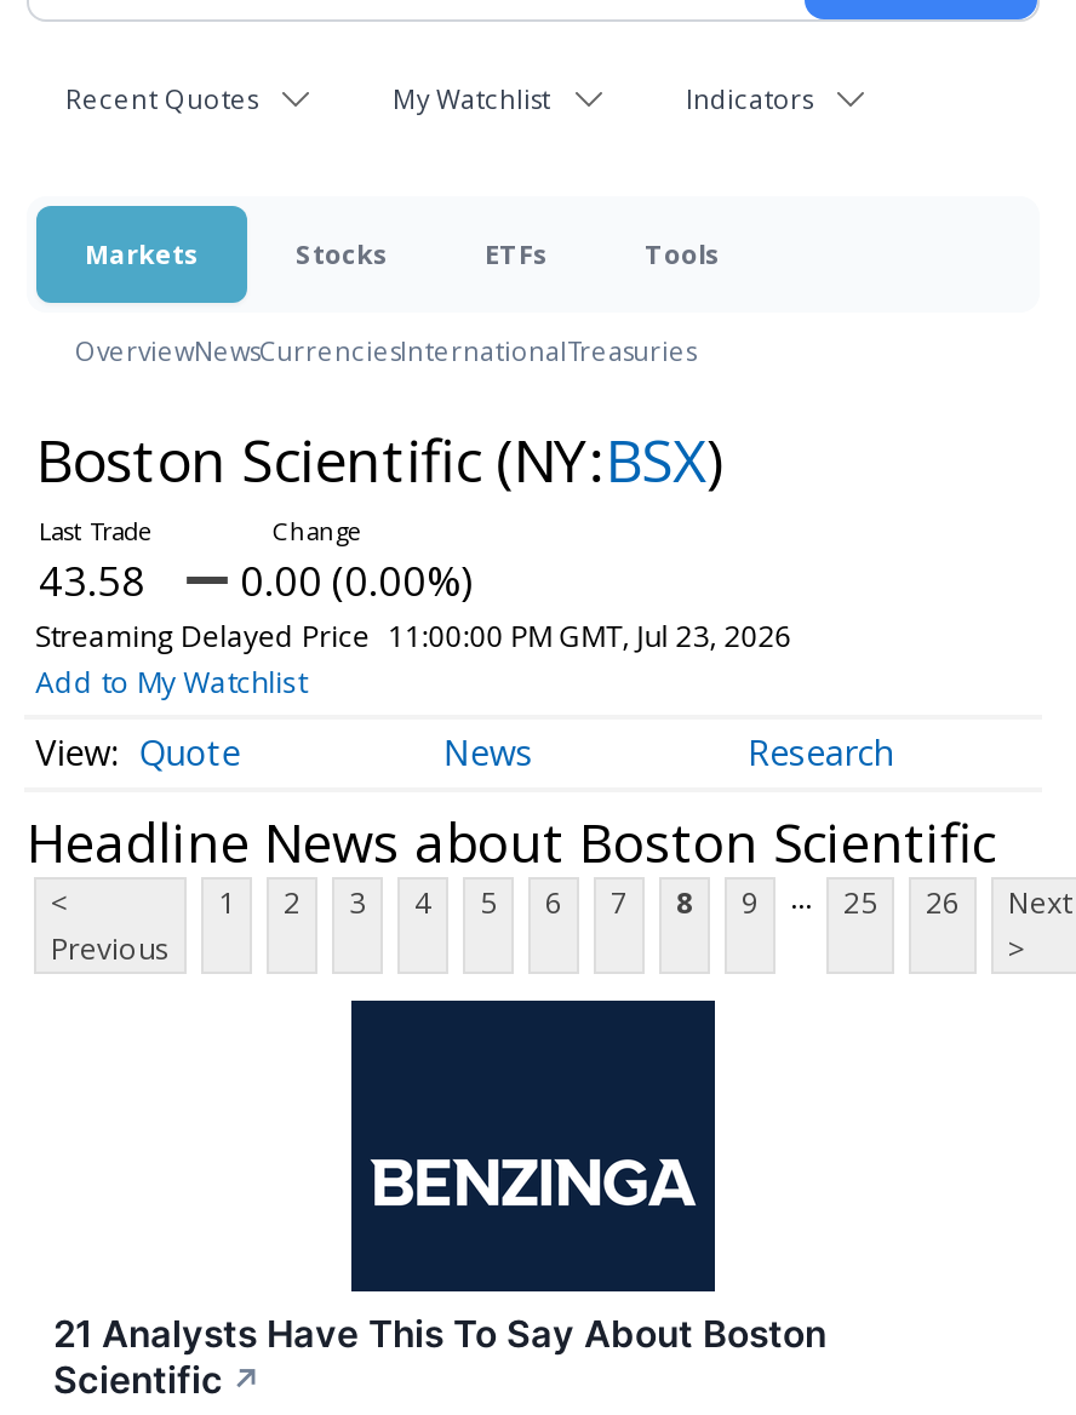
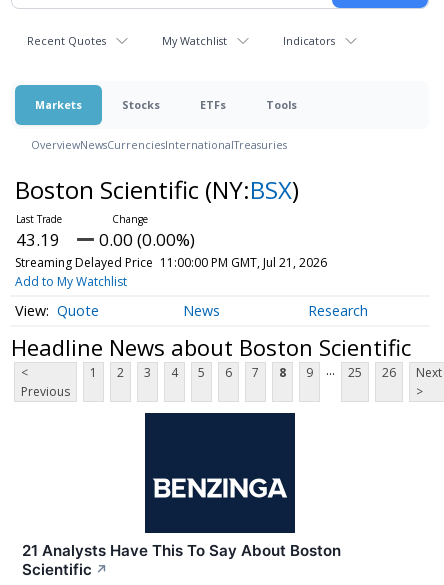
- 43.58 0.00 (0.00%)
+ 43.19 0.00 (0.00%)

- Streaming Delayed Price 11:00:00 PM GMT, Jul 23, 2026
+ Streaming Delayed Price 11:00:00 PM GMT, Jul 21, 2026
